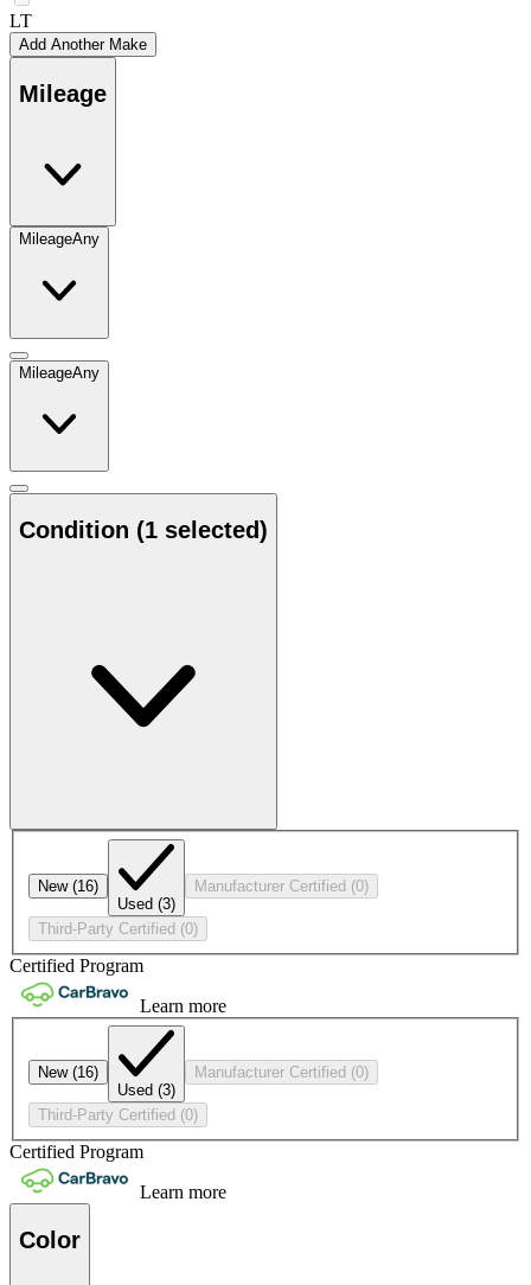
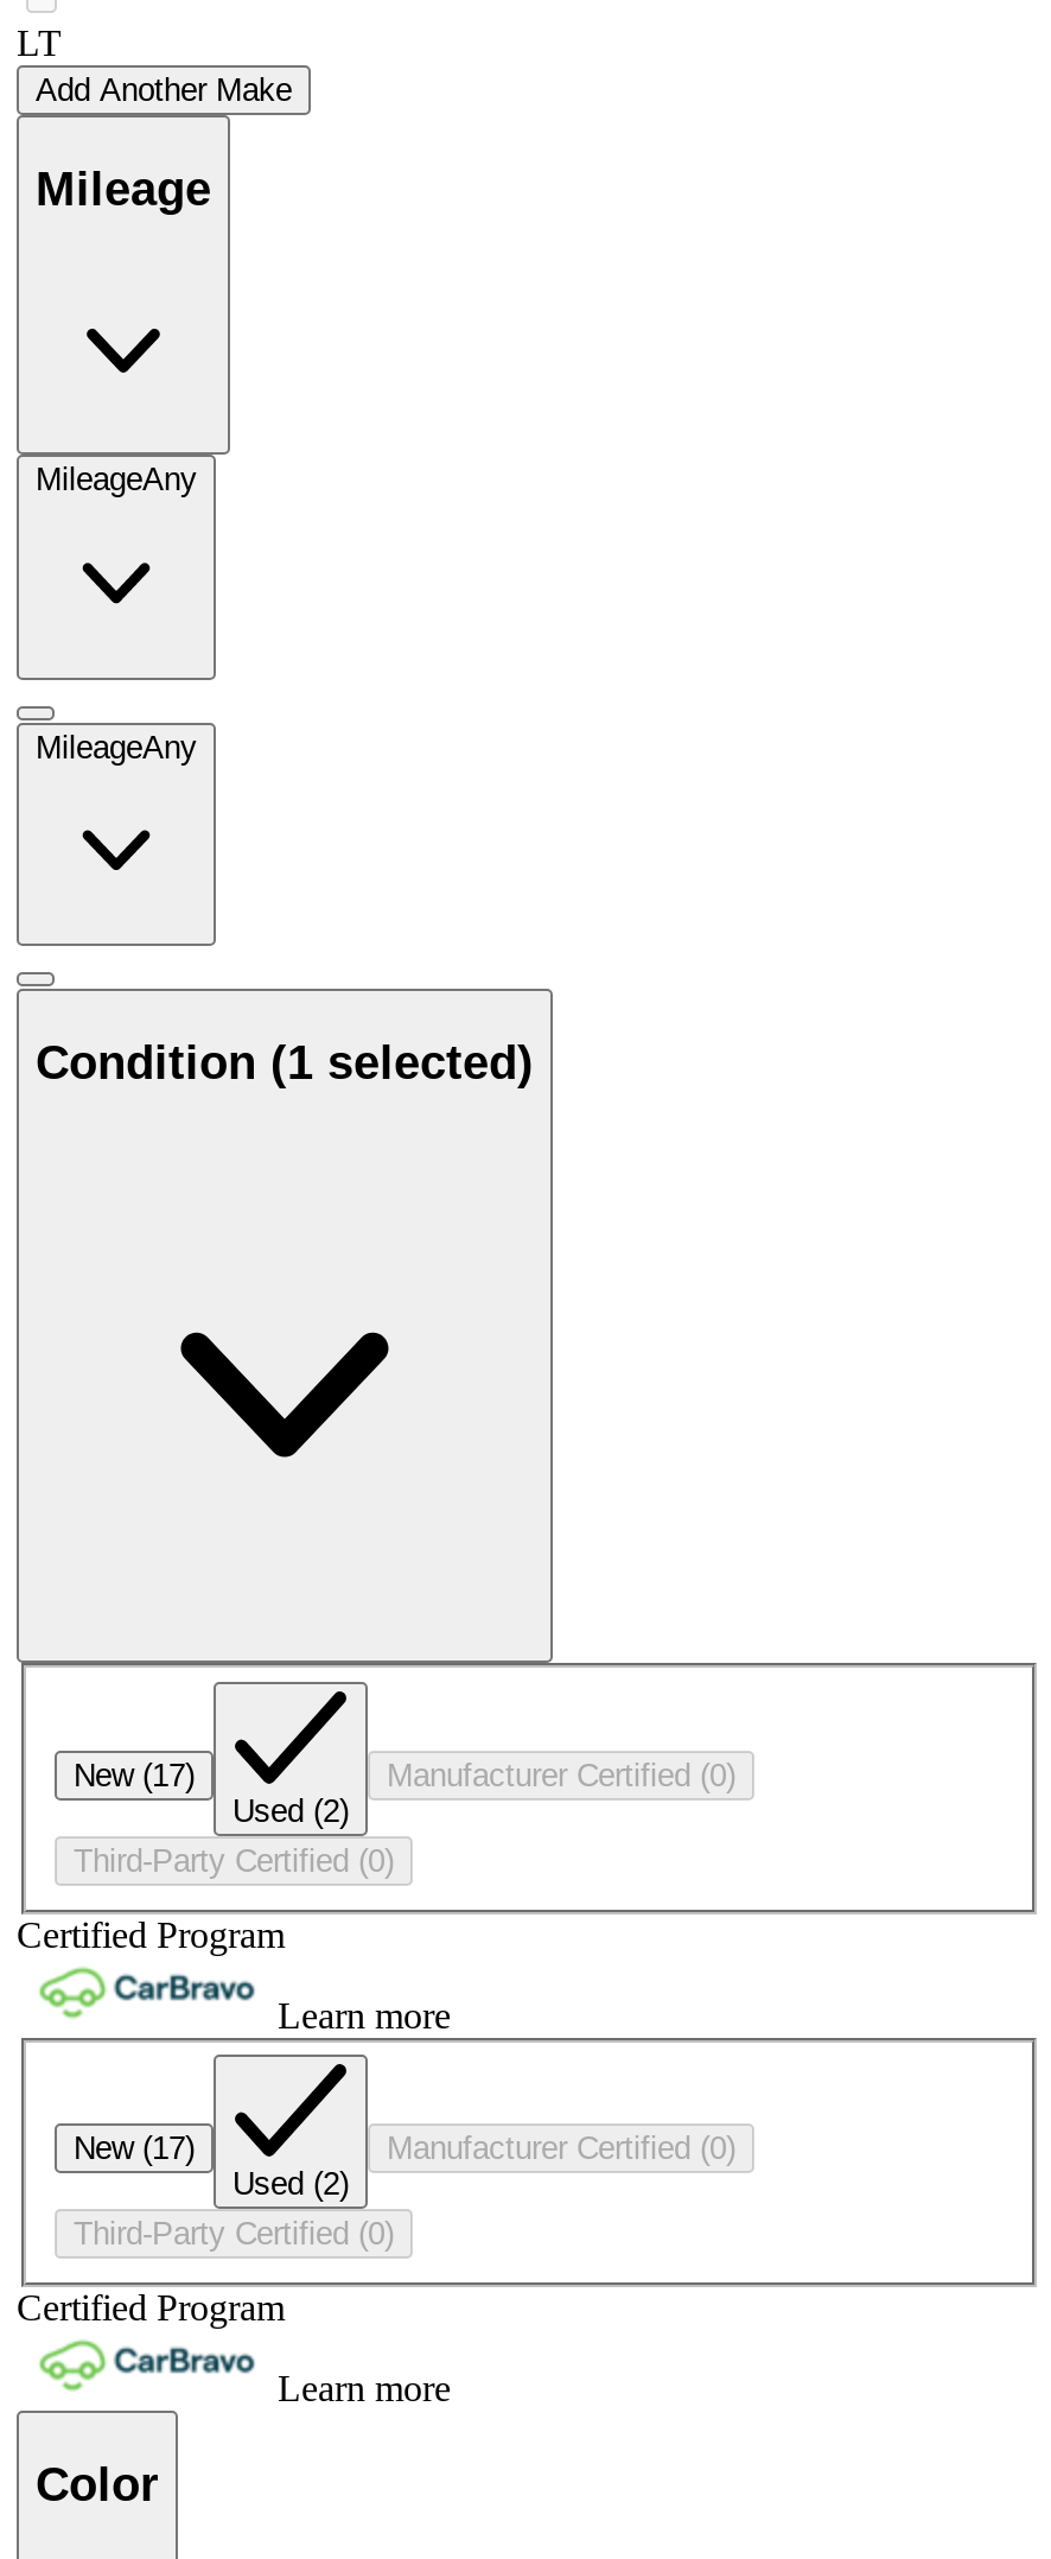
- New (16)
+ New (17)

- Used (3)
+ Used (2)

- New (16)
+ New (17)

- Used (3)
+ Used (2)
